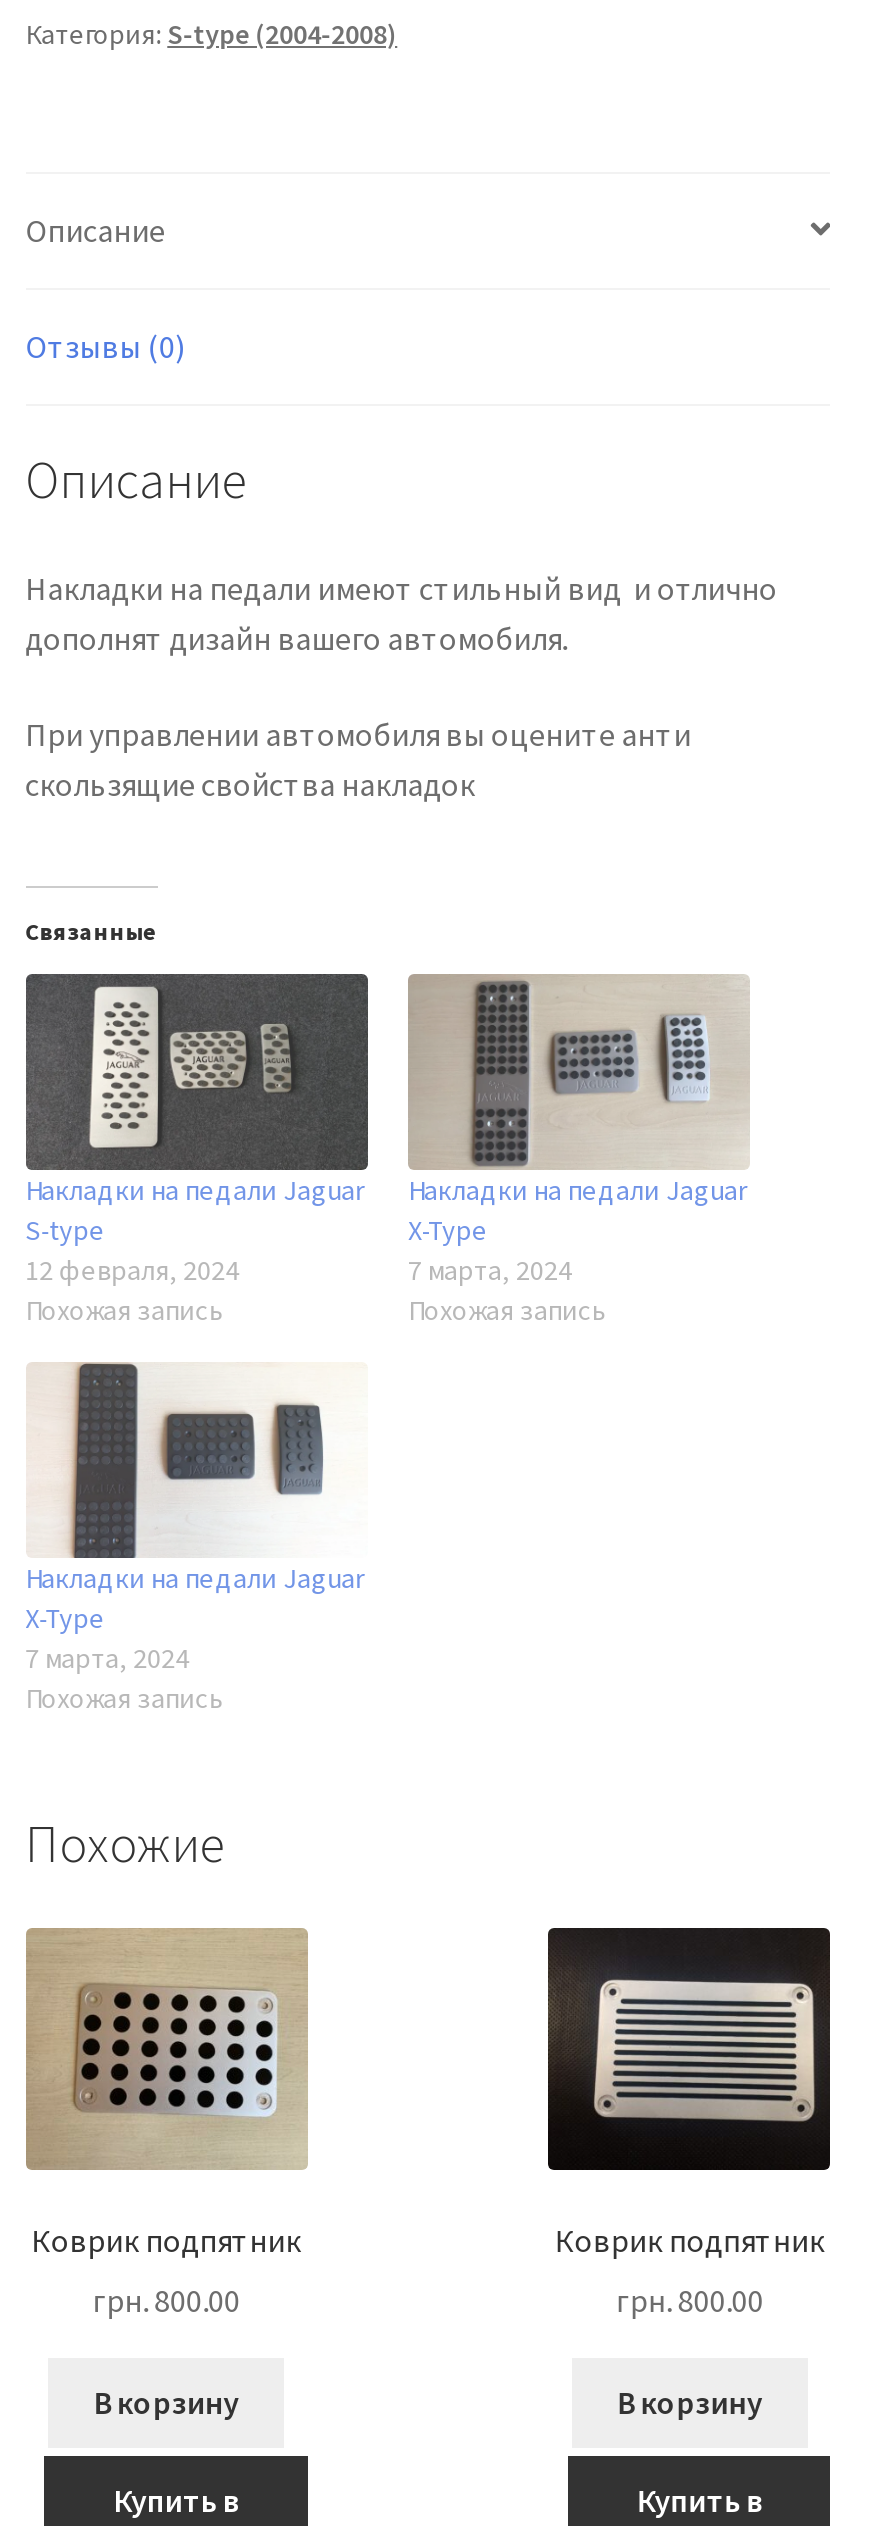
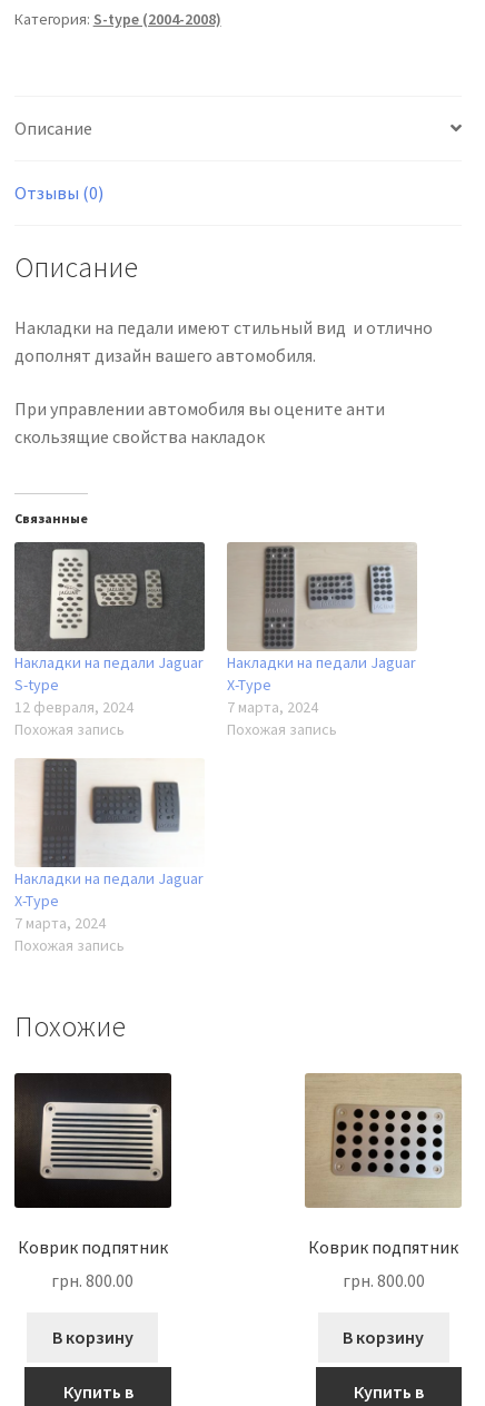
- [image]
+ [image]

- [image]
+ [image]
